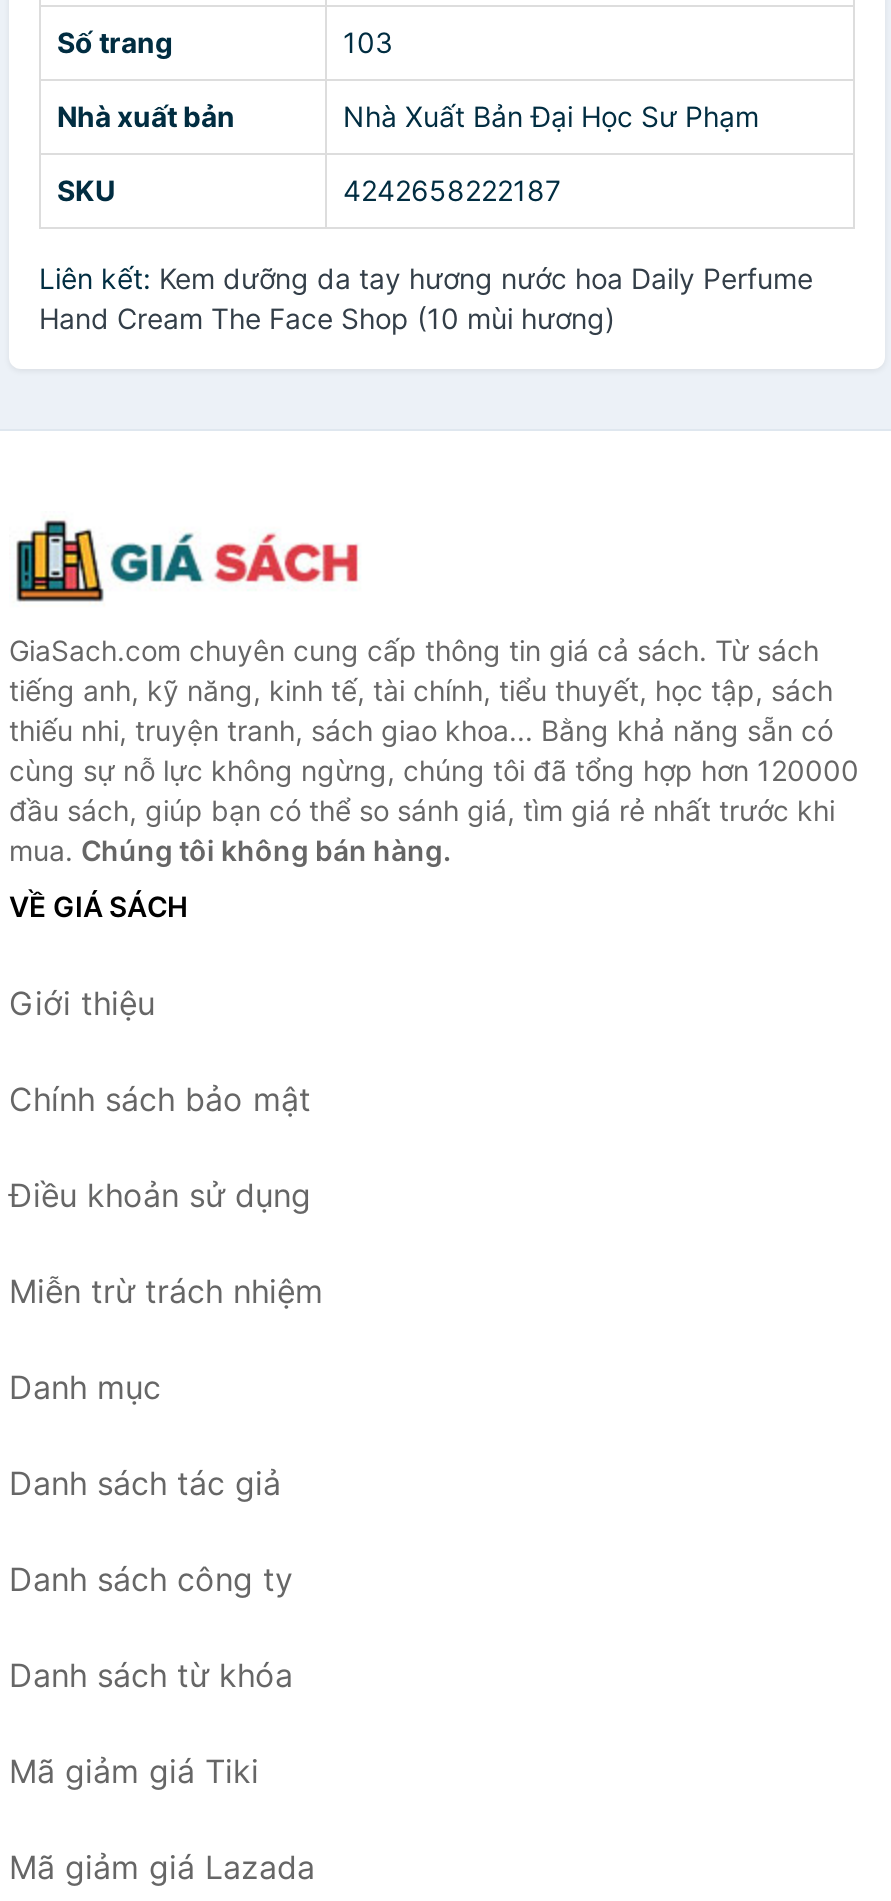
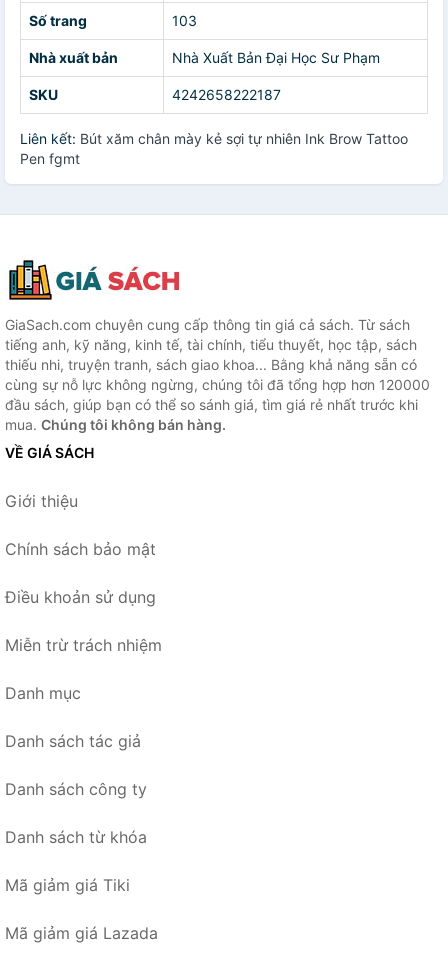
- Liên kết: Kem dưỡng da tay hương nước hoa Daily Perfume
- Hand Cream The Face Shop (10 mùi hương)
+ Liên kết: Bút xăm chân mày kẻ sợi tự nhiên Ink Brow Tattoo
+ Pen fgmt
